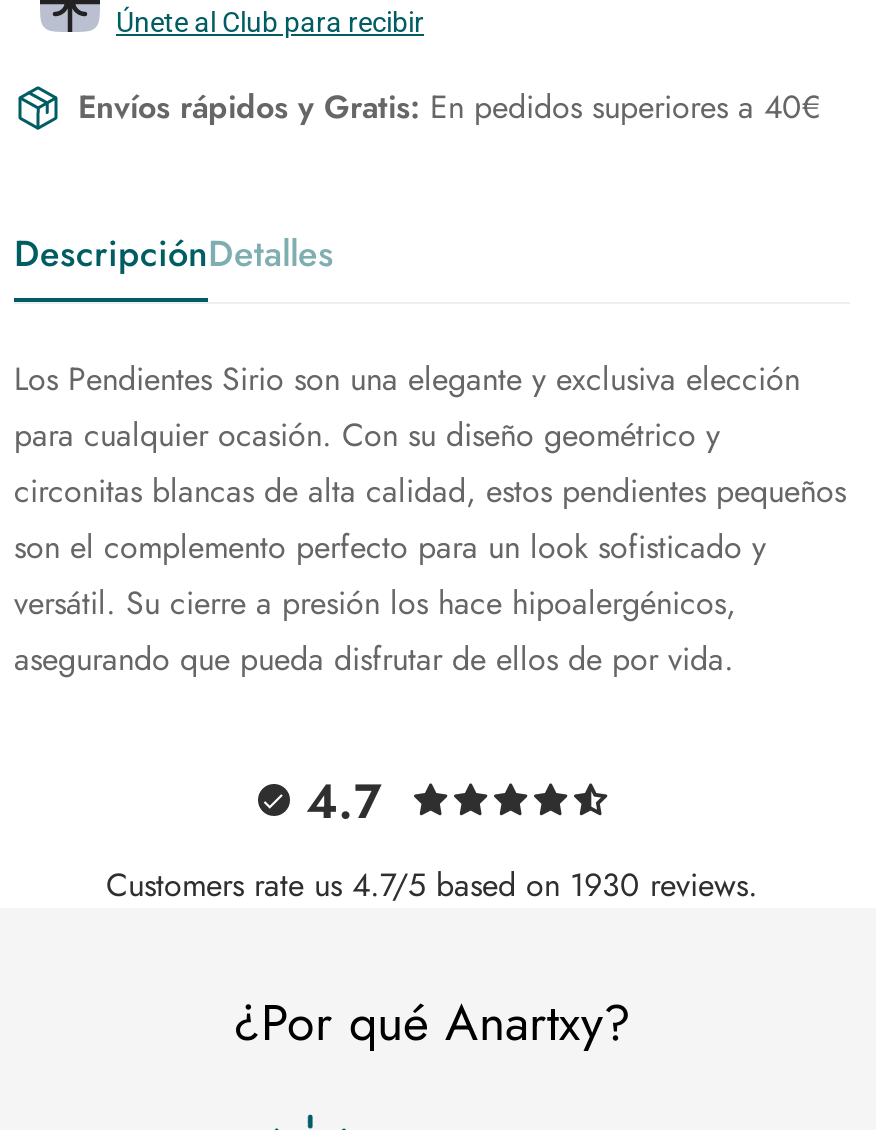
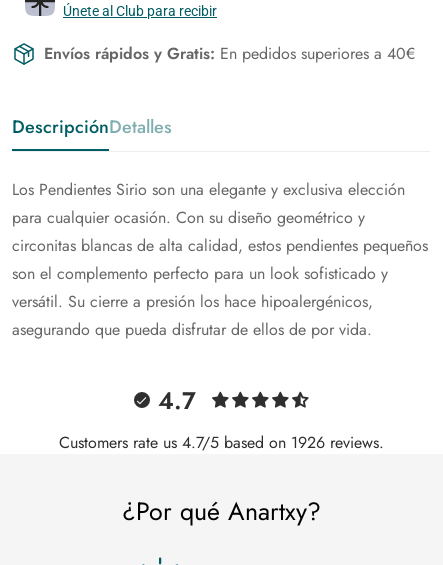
- Customers rate us 4.7/5 based on 1930 reviews.
+ Customers rate us 4.7/5 based on 1926 reviews.
